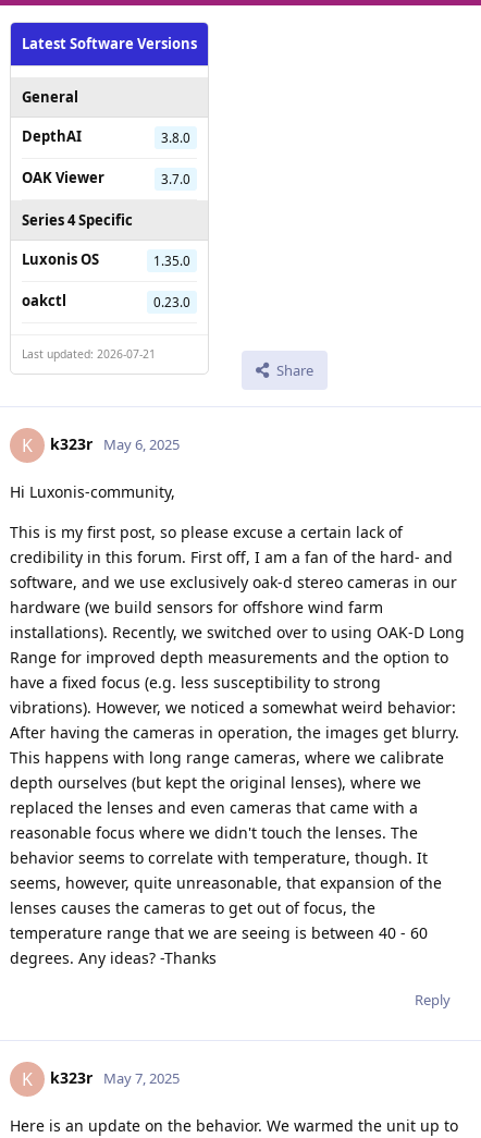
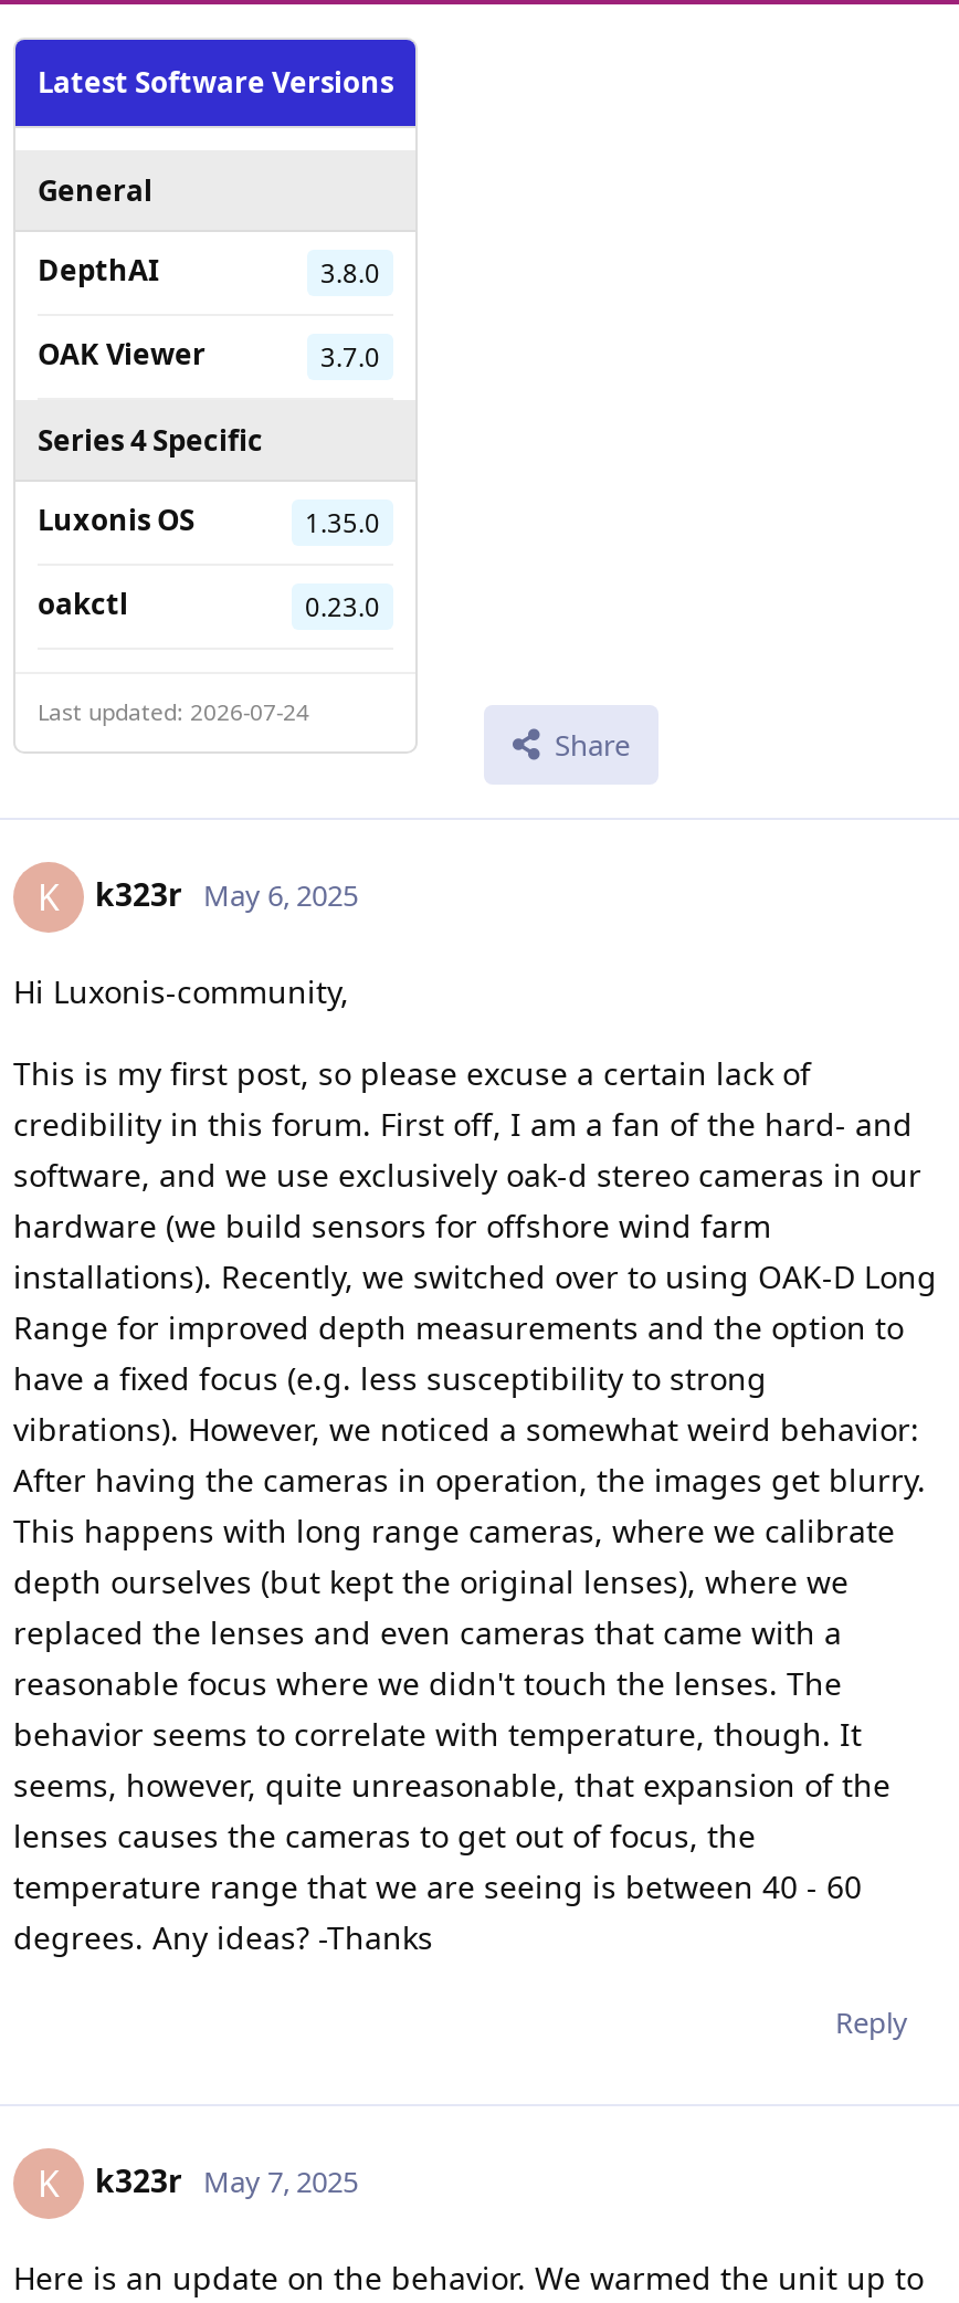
- Last updated: 2026-07-21
+ Last updated: 2026-07-24
